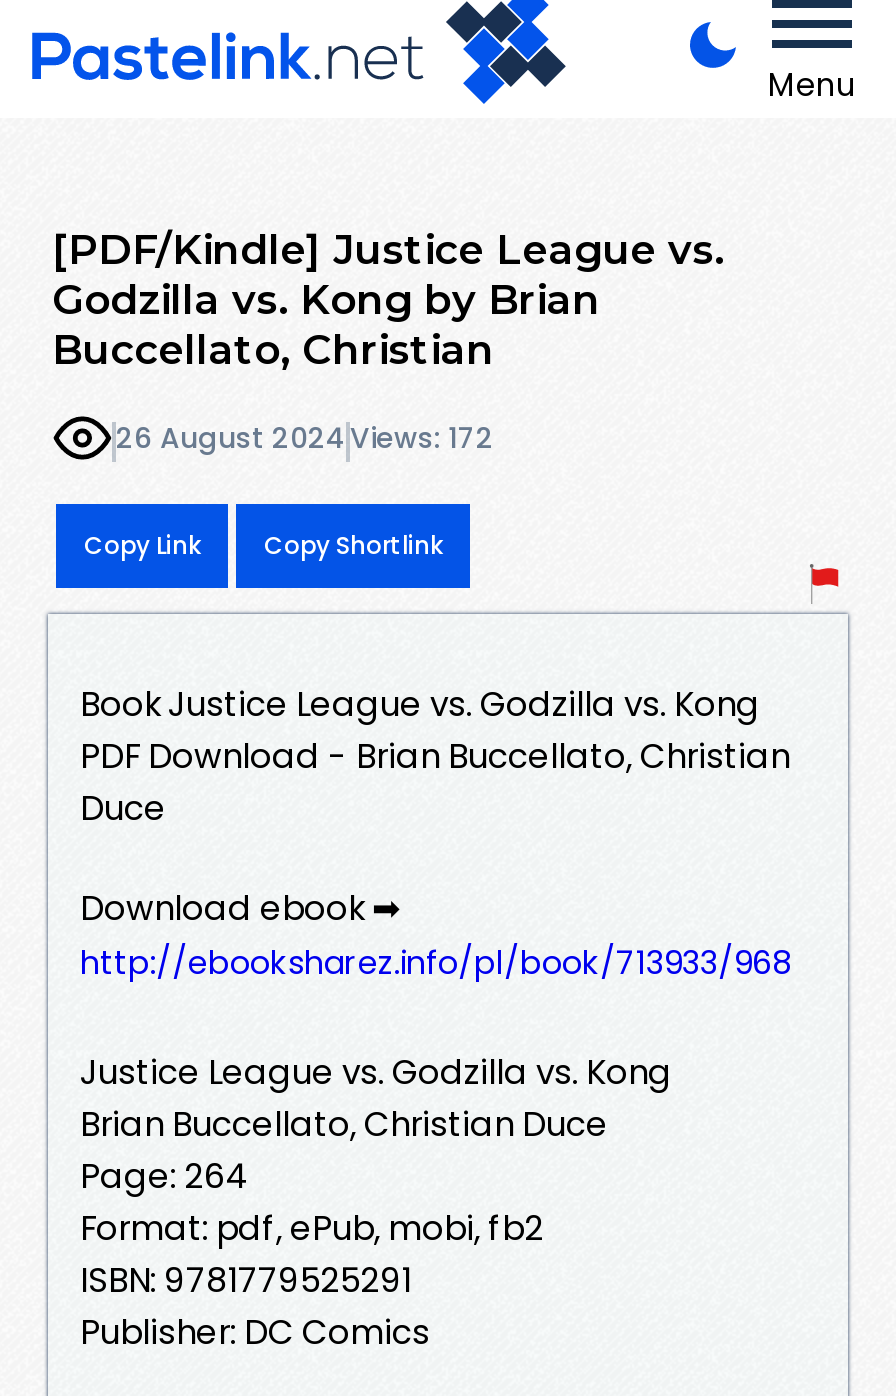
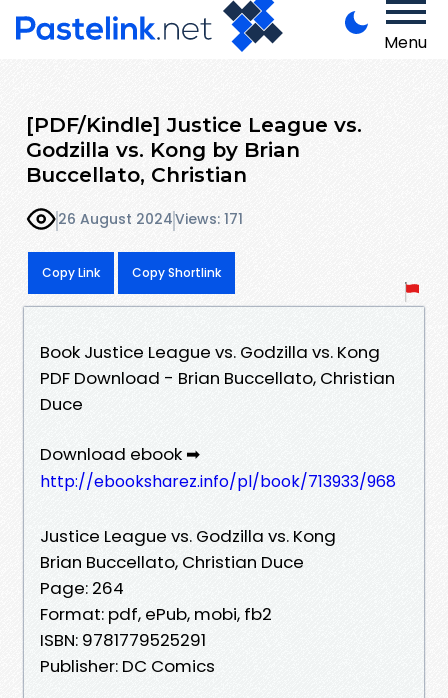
- 26 August 2024 Views: 172
+ 26 August 2024 Views: 171
